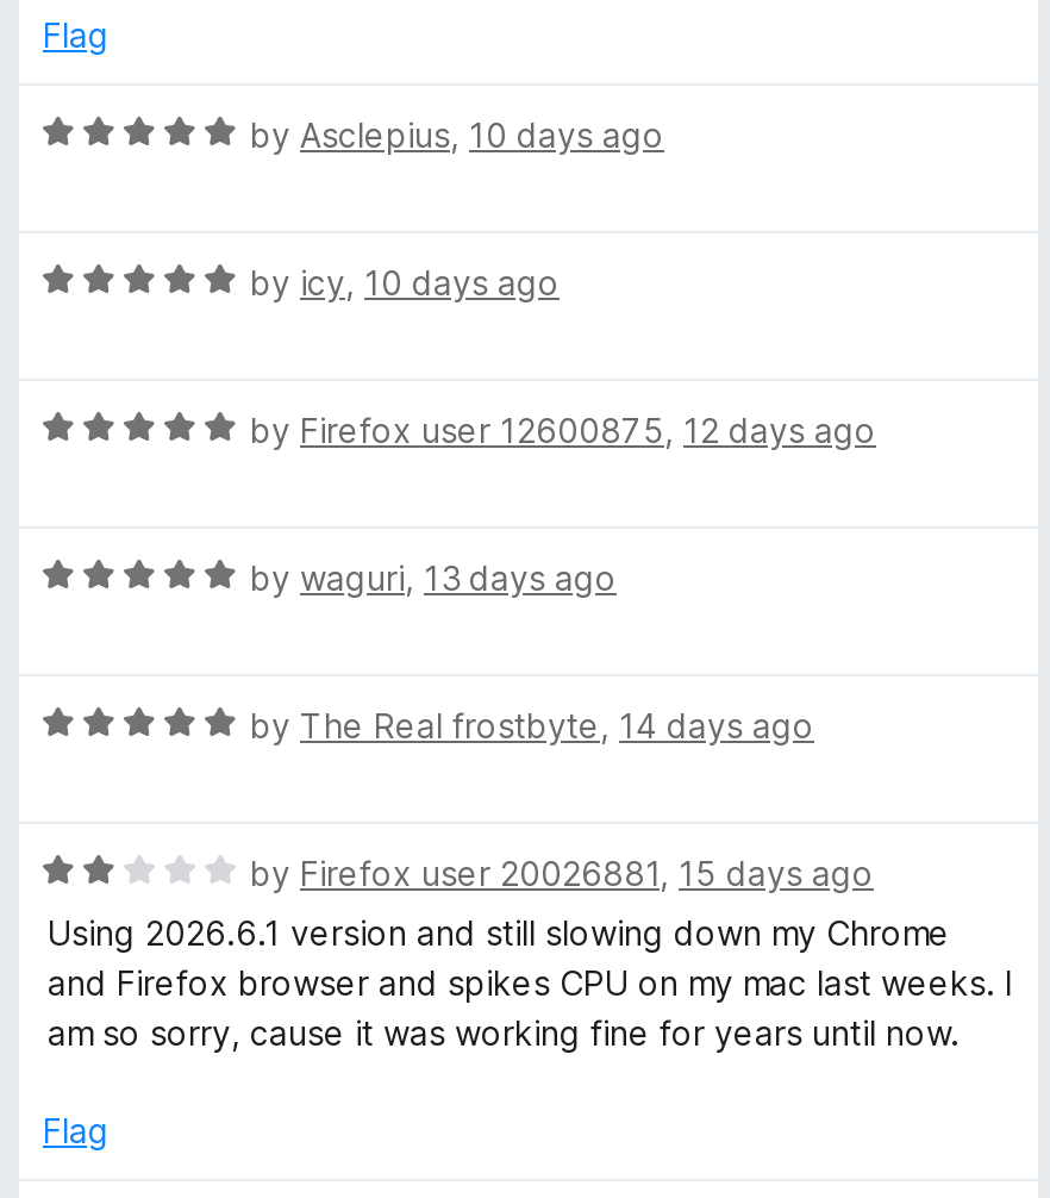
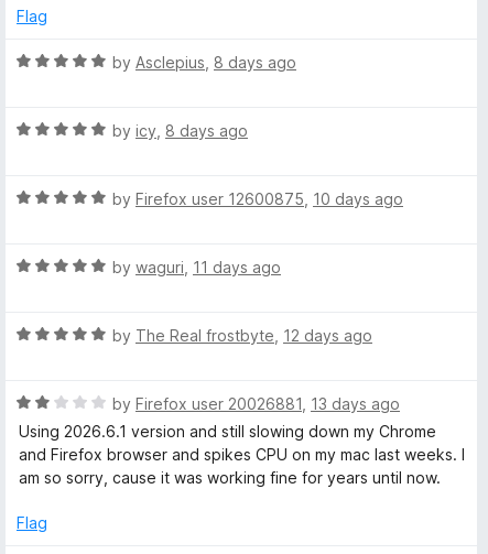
- by Asclepius, 10 days ago
+ by Asclepius, 8 days ago

- by icy, 10 days ago
+ by icy, 8 days ago

- by Firefox user 12600875, 12 days ago
+ by Firefox user 12600875, 10 days ago

- by waguri, 13 days ago
+ by waguri, 11 days ago

- by The Real frostbyte, 14 days ago
+ by The Real frostbyte, 12 days ago

- by Firefox user 20026881, 15 days ago
+ by Firefox user 20026881, 13 days ago
